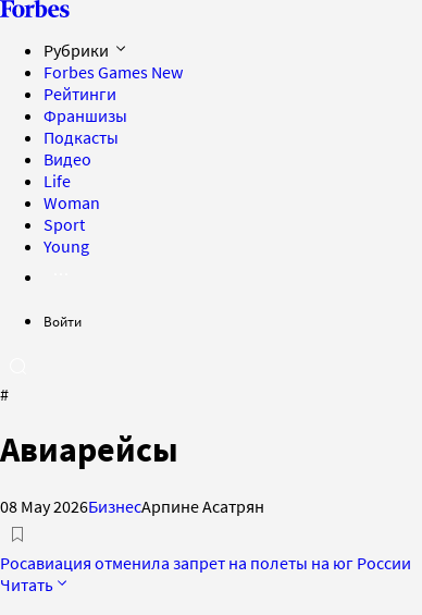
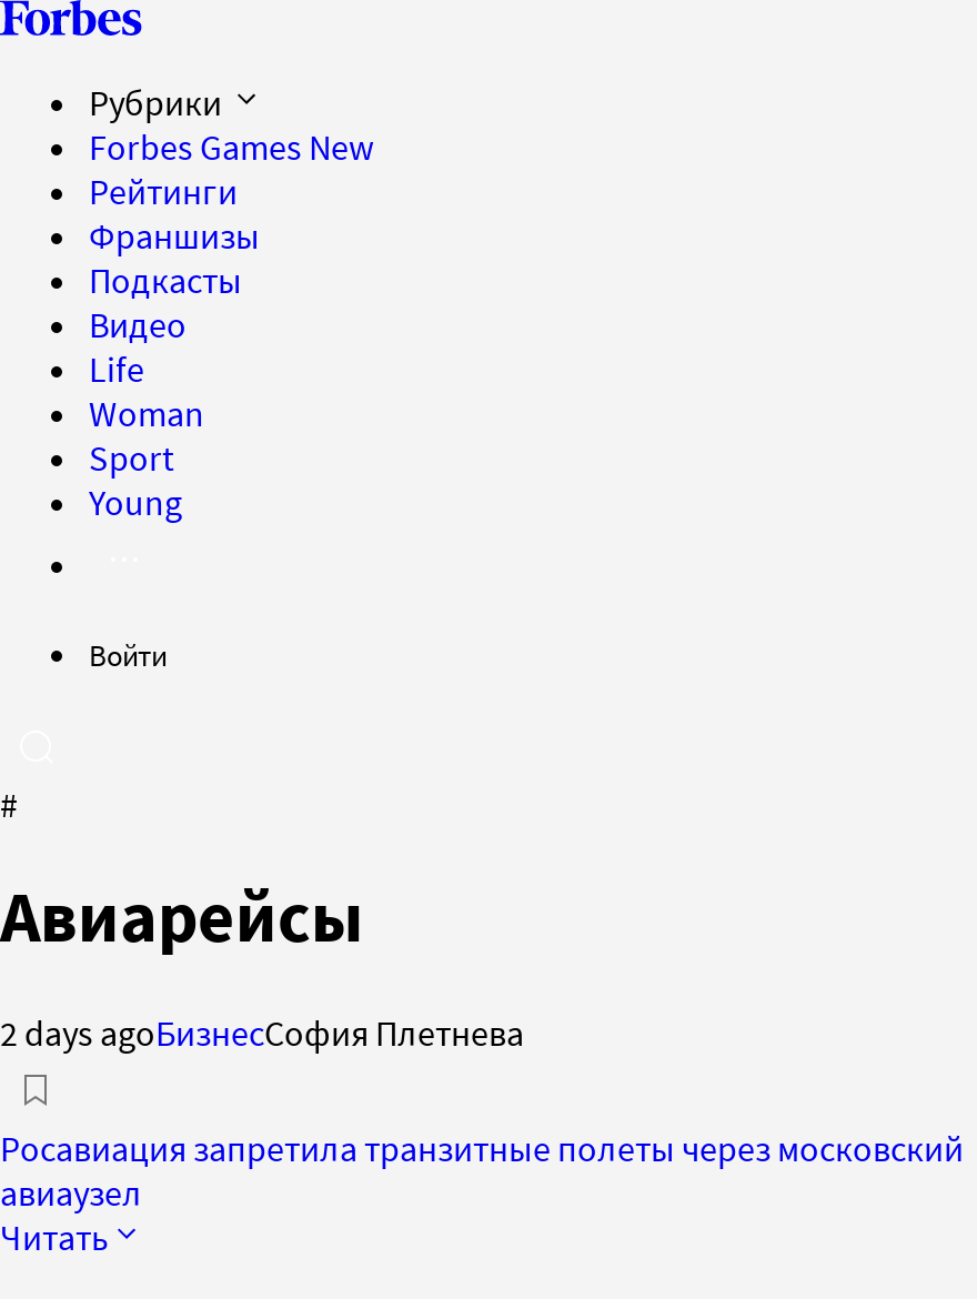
- 08 May 2026БизнесАрпине Асатрян
+ 2 days agoБизнесСофия Плетнева

- Росавиация отменила запрет на полеты на юг России
+ Росавиация запретила транзитные полеты через московский
+ авиаузел
